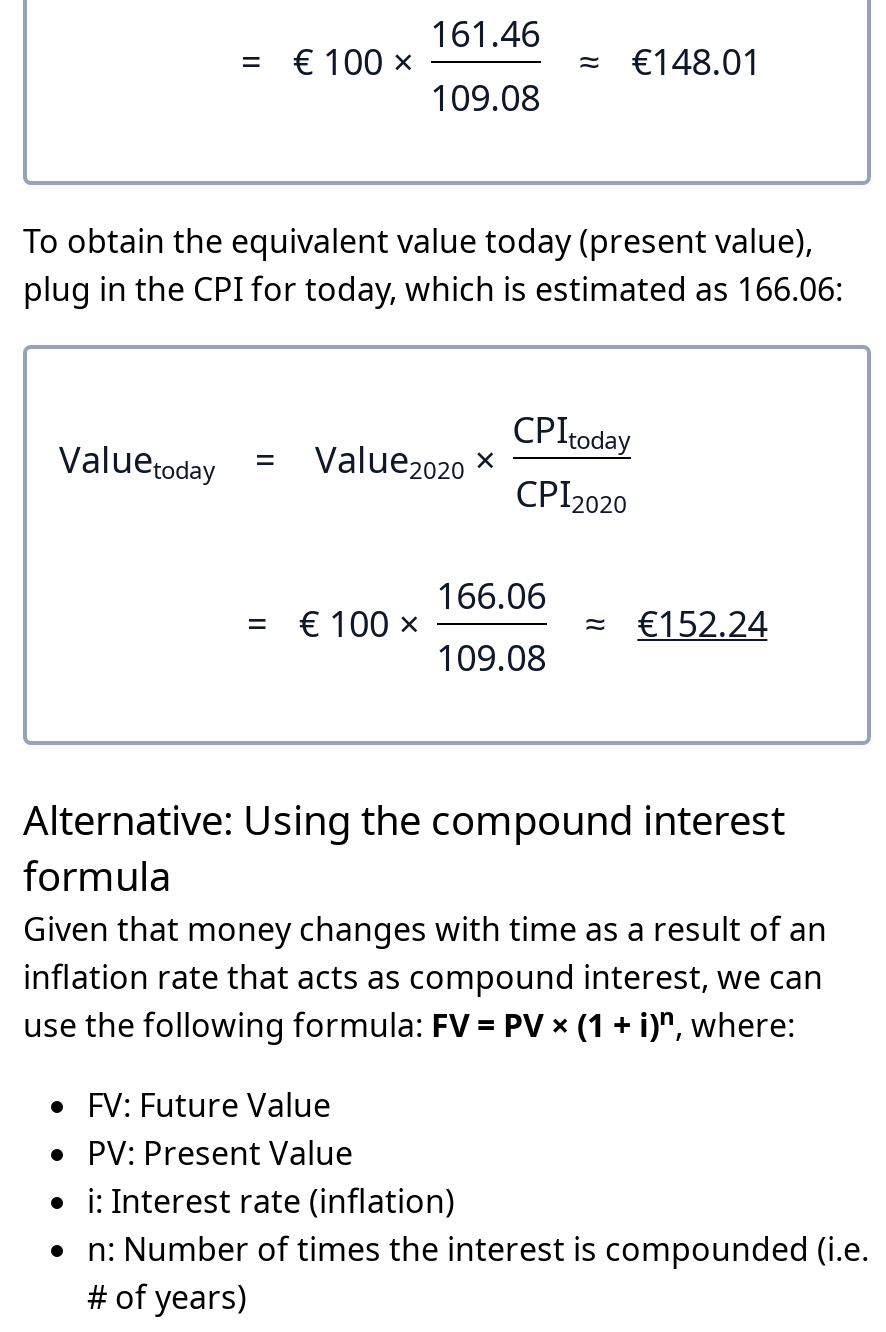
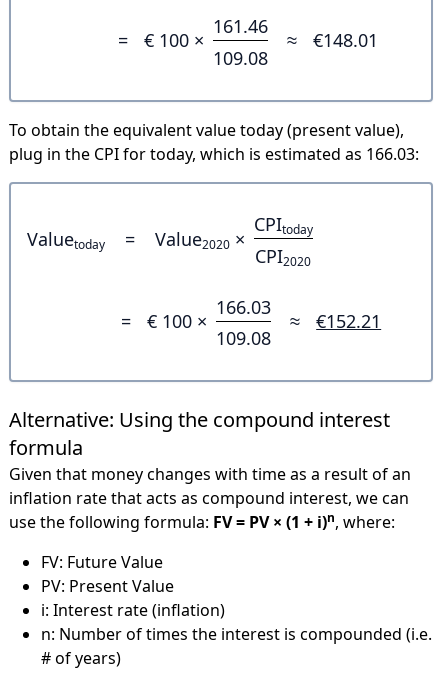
- plug in the CPI for today, which is estimated as 166.06:
+ plug in the CPI for today, which is estimated as 166.03:

- 166.06
+ 166.03

- €152.24
+ €152.21
